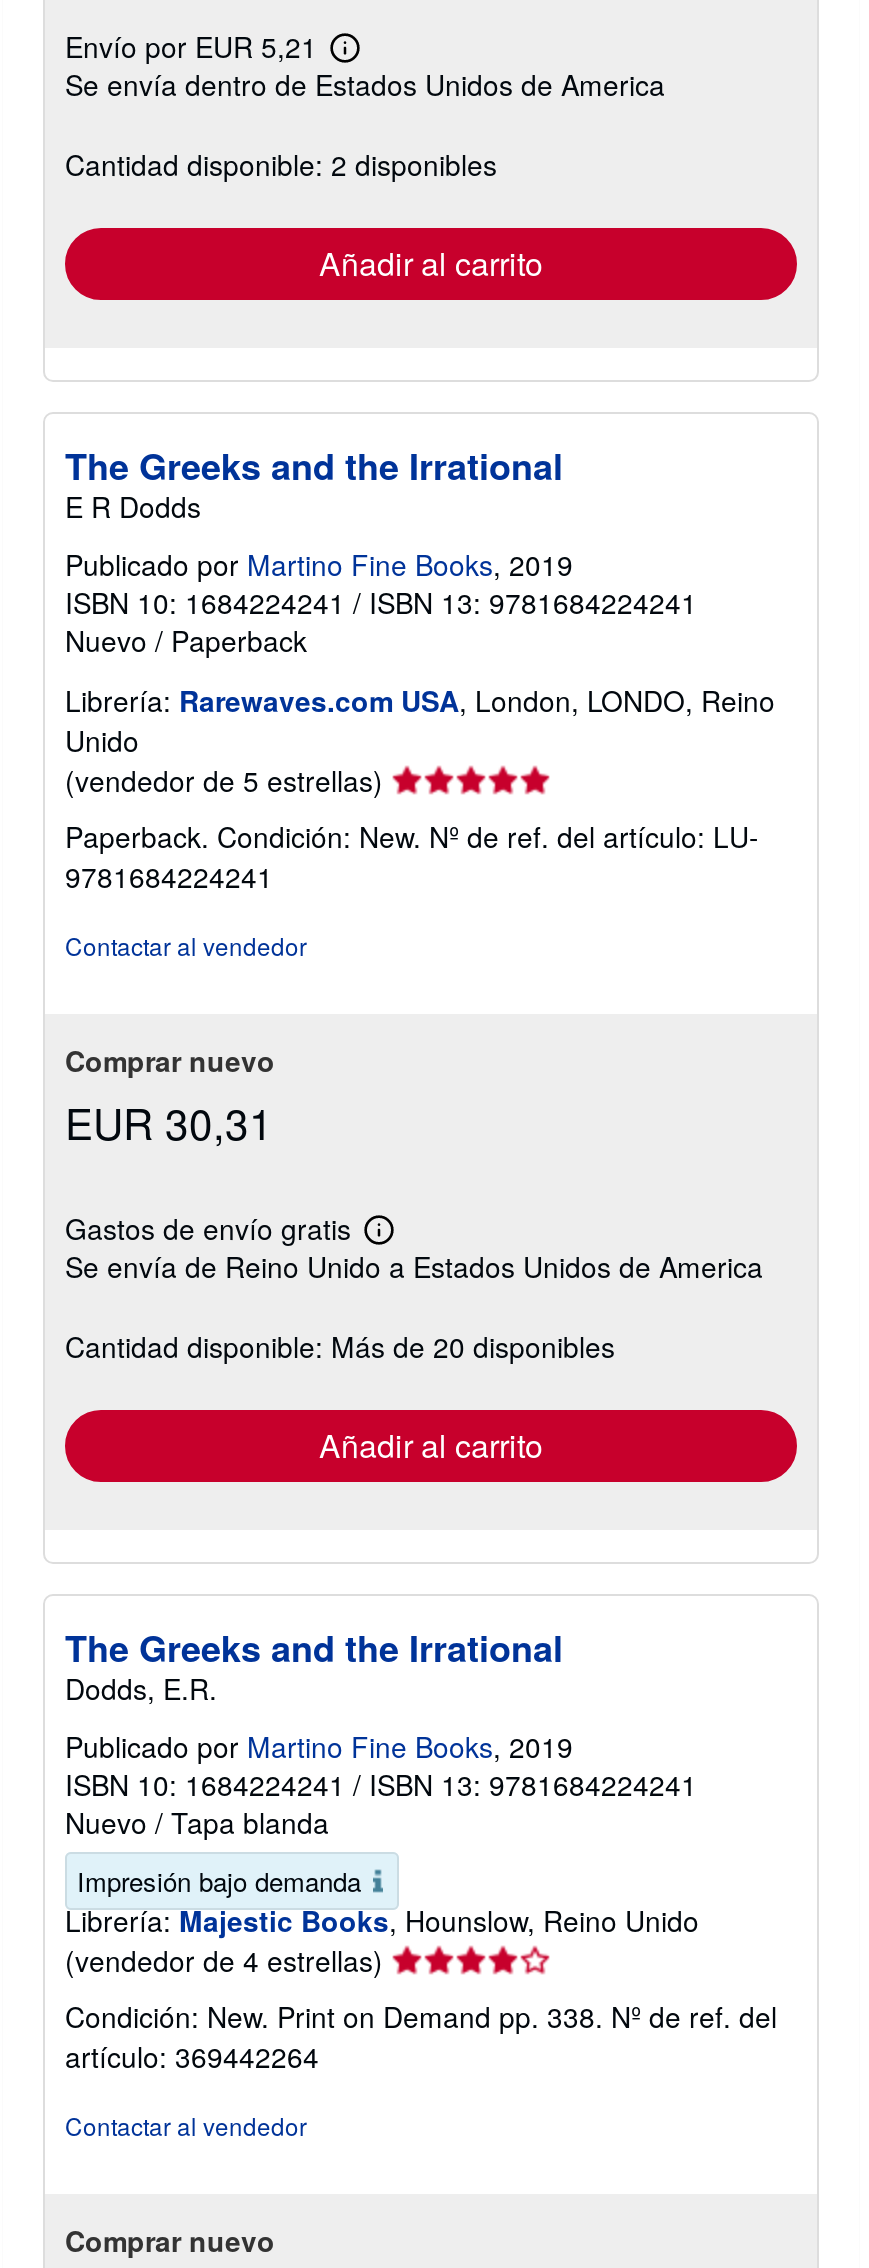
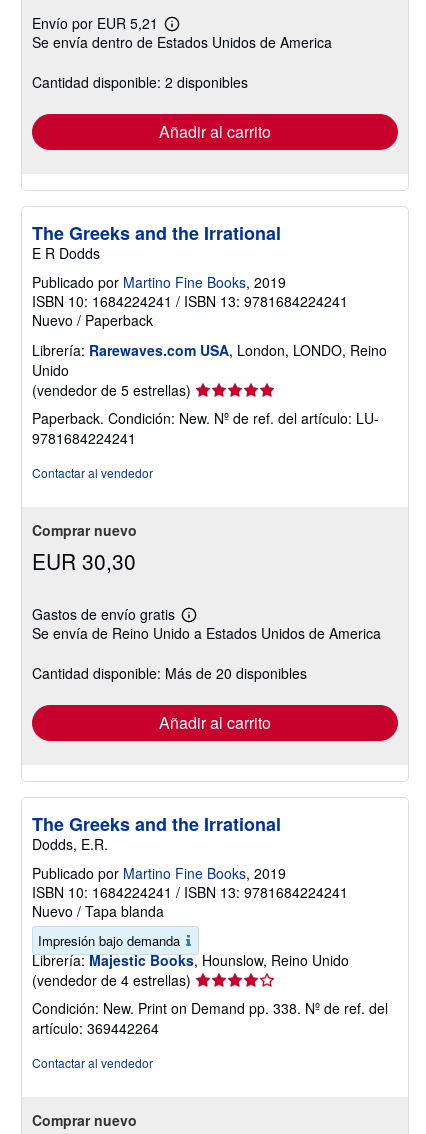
- EUR 30,31
+ EUR 30,30
